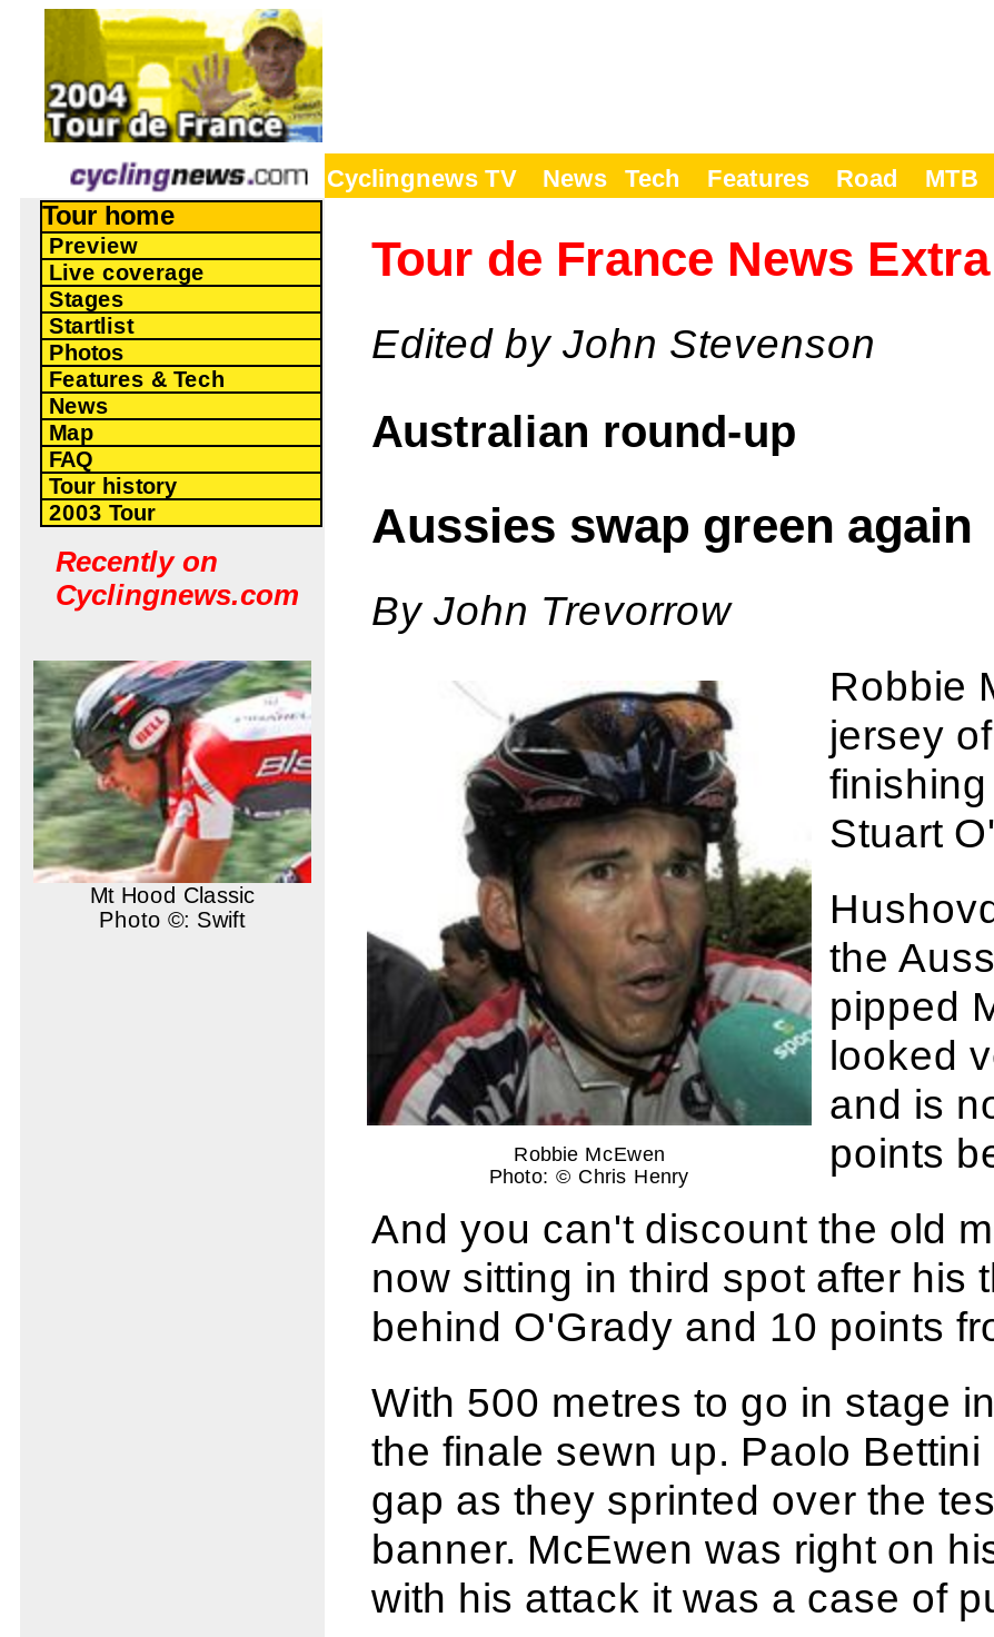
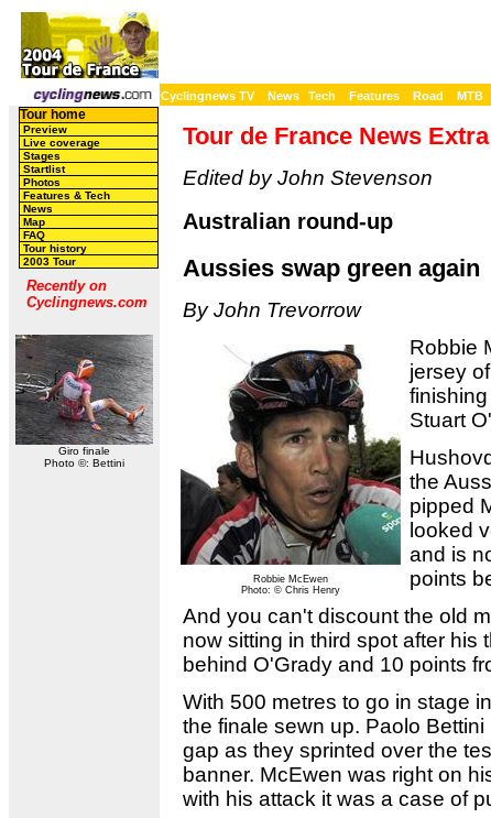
- [image]
- Mt Hood Classic
- Photo ©: Swift
+ [image]
+ Giro finale
+ Photo ©: Bettini
